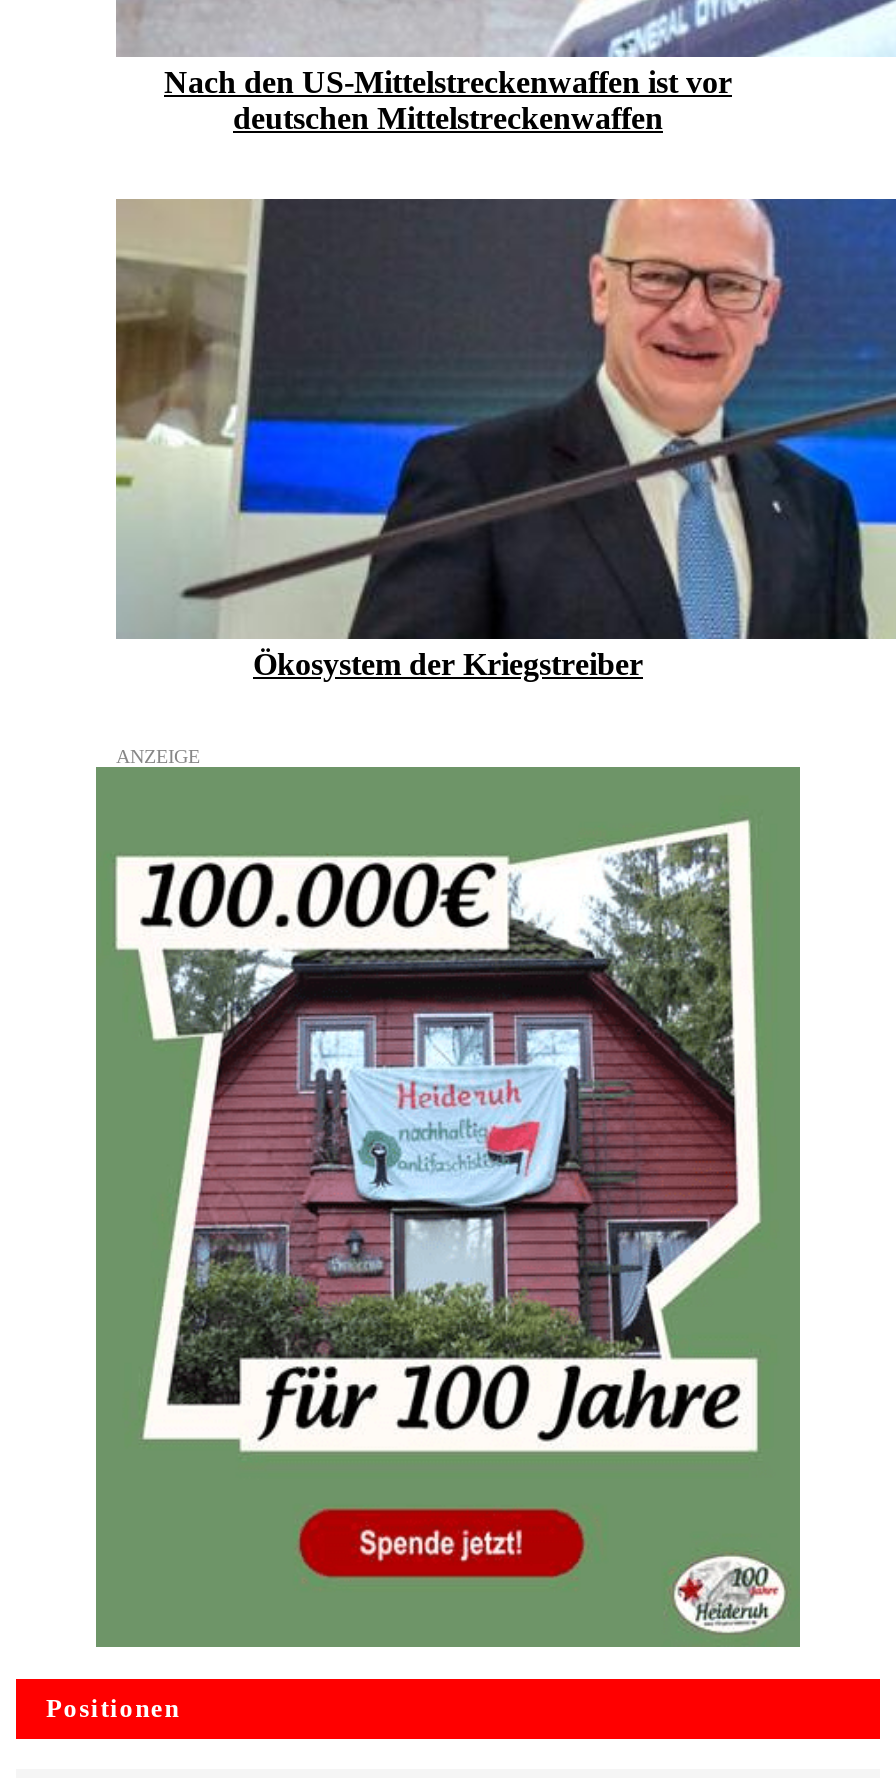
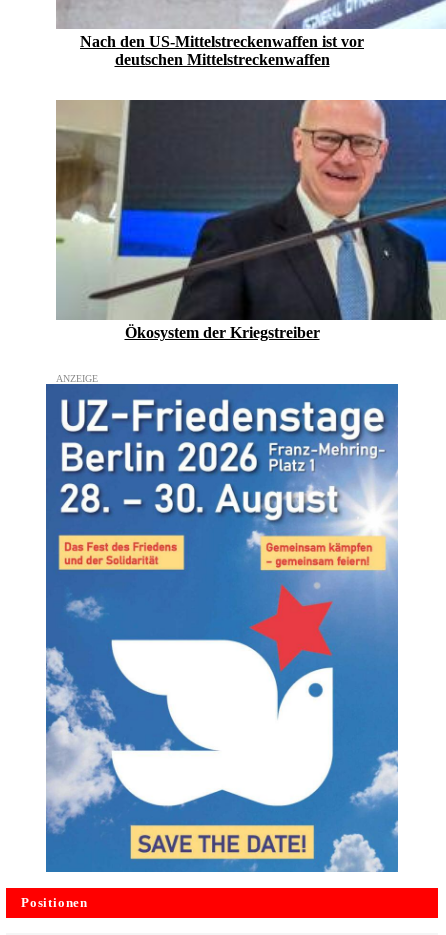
- [image]
+ [image]
